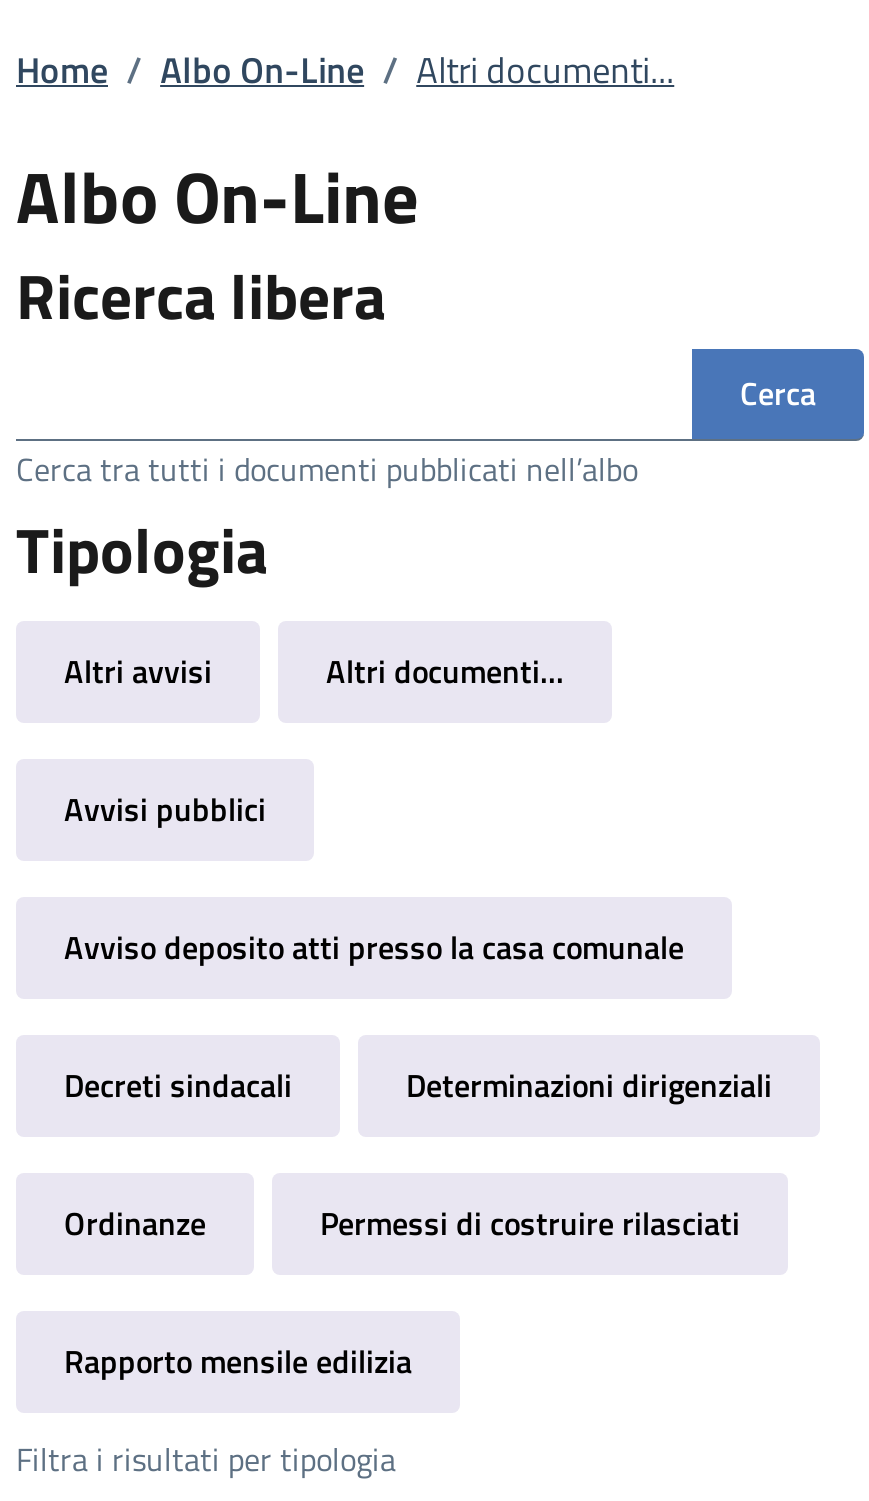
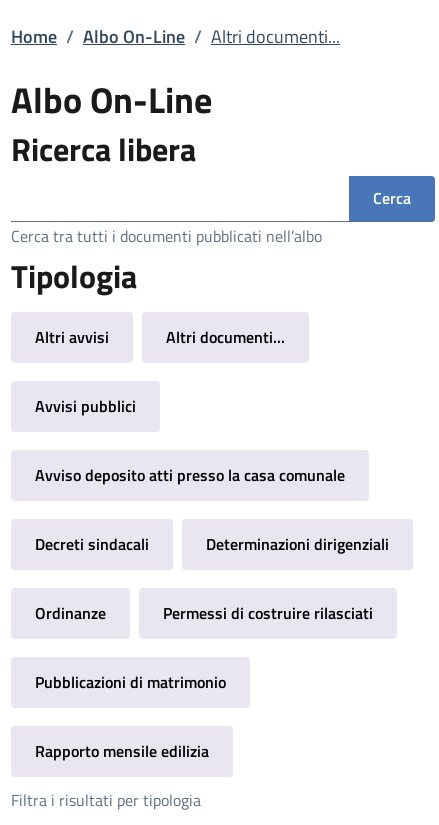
+ Pubblicazioni di matrimonio
